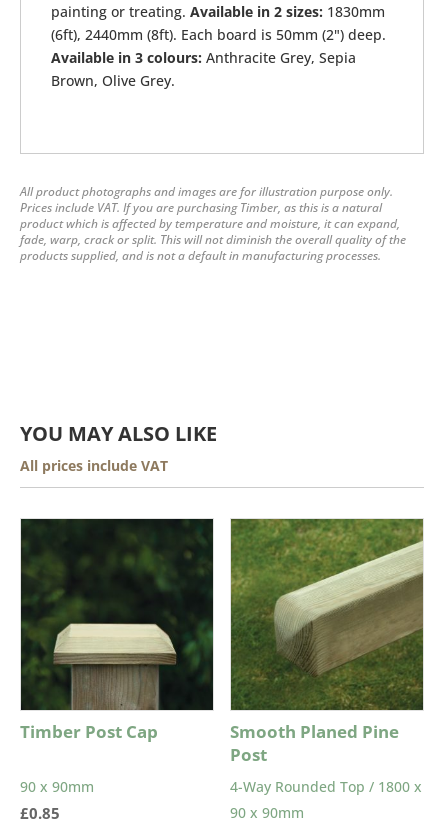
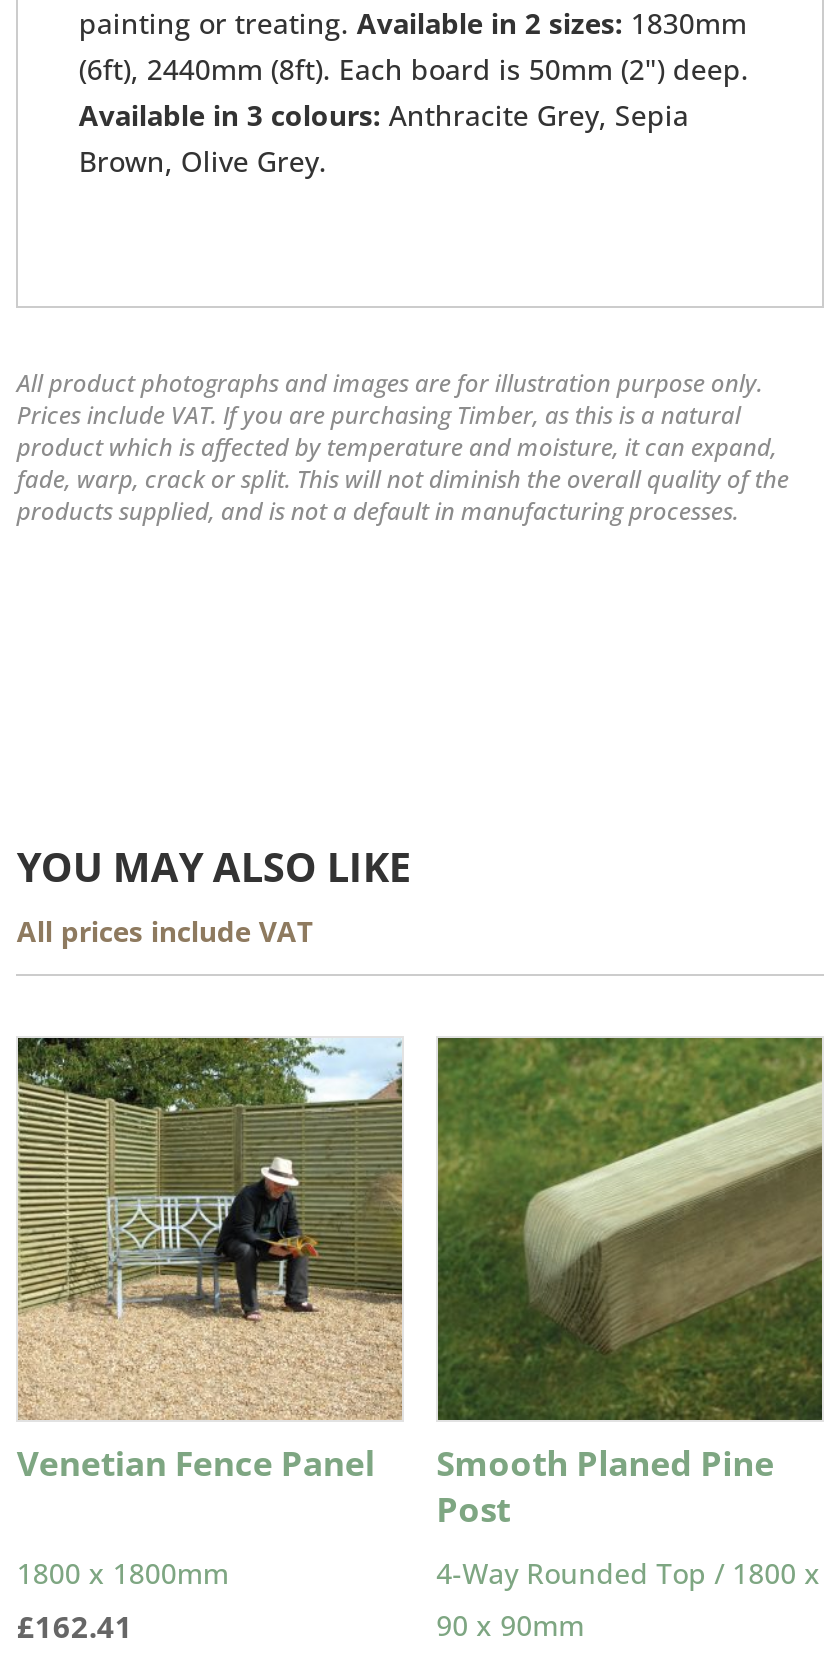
- [image]
- Timber Post Cap
+ [image]
+ Venetian Fence Panel

- 90 x 90mm
- £0.85
+ 1800 x 1800mm
+ £162.41
